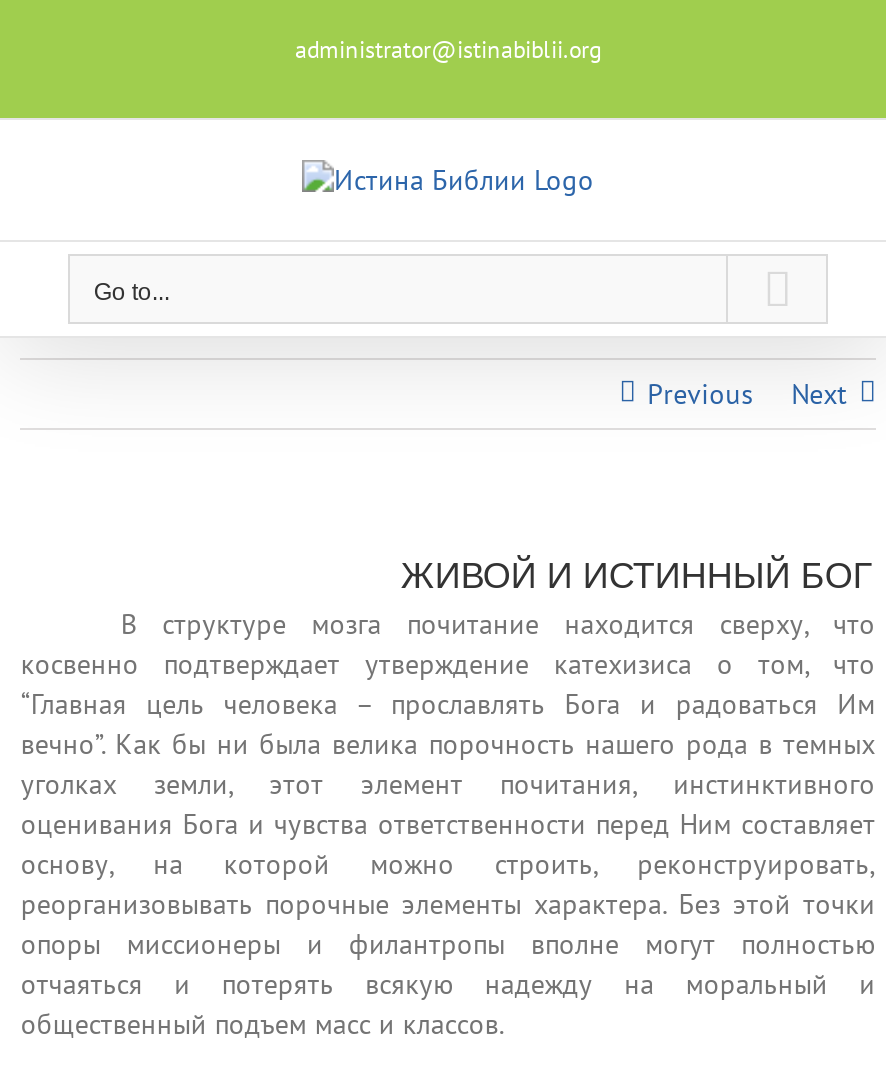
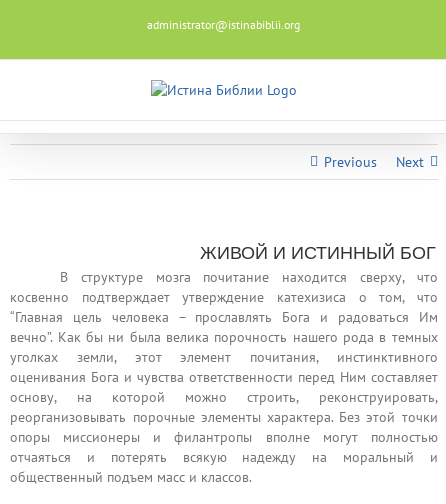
- Go to...
